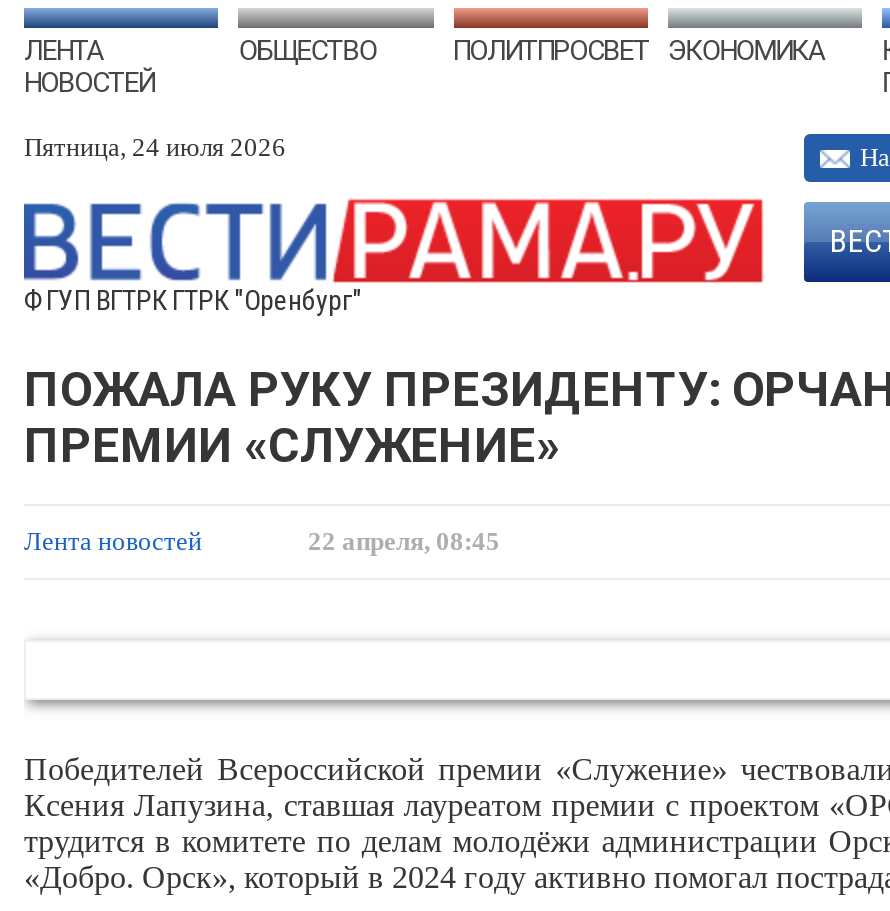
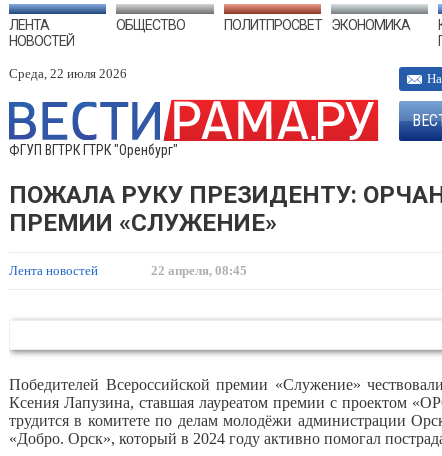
- Пятница, 24 июля 2026
+ Среда, 22 июля 2026
